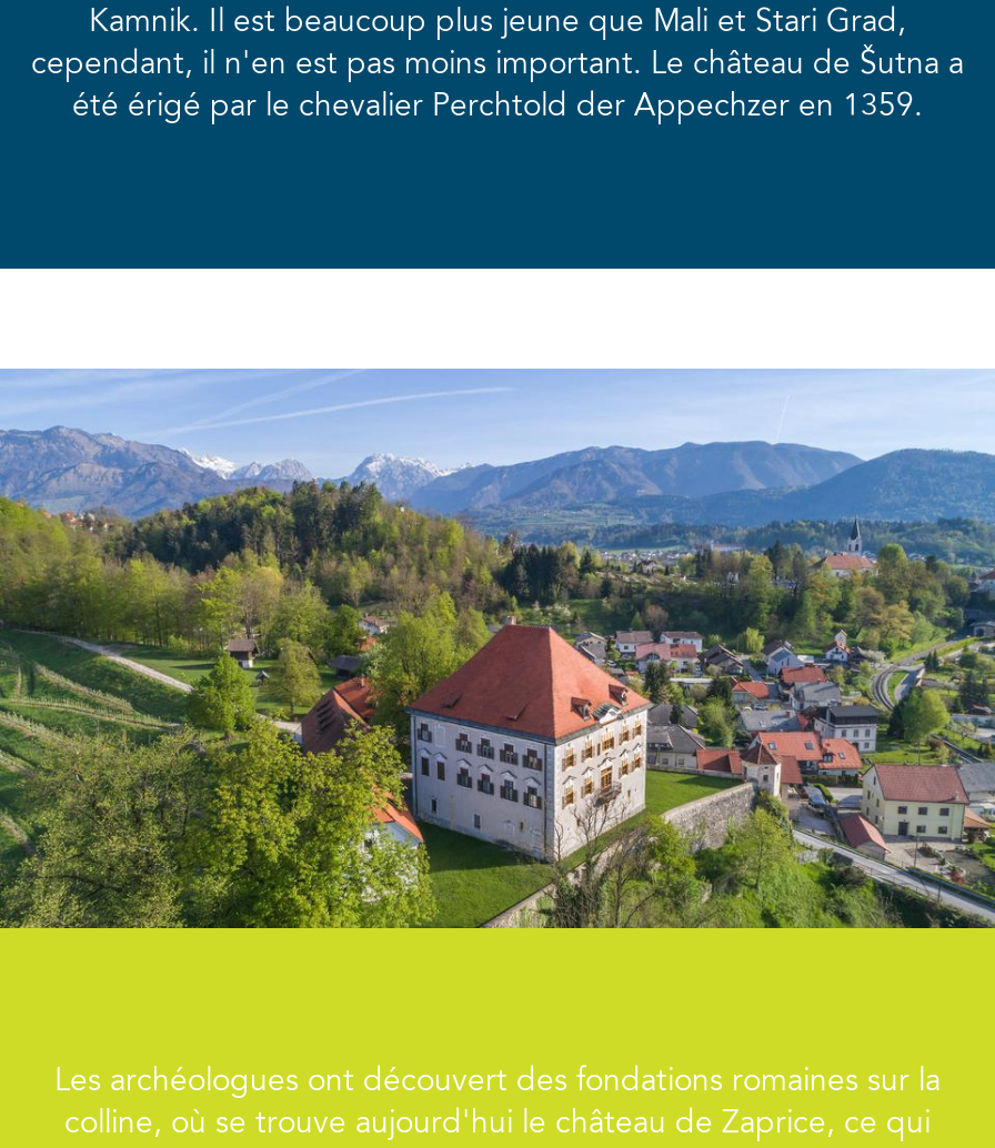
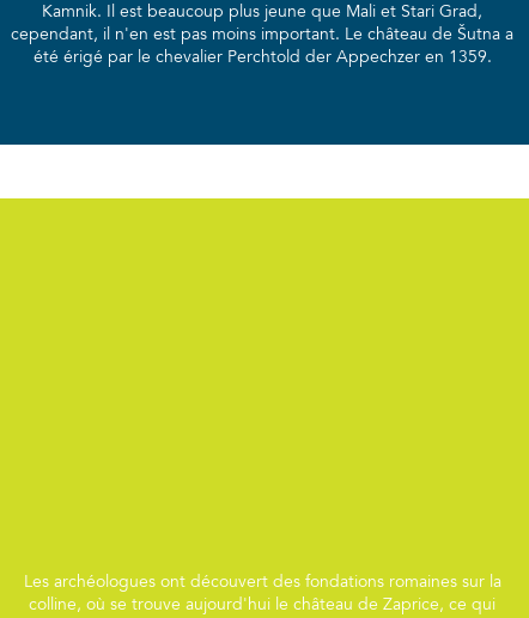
- [image]
